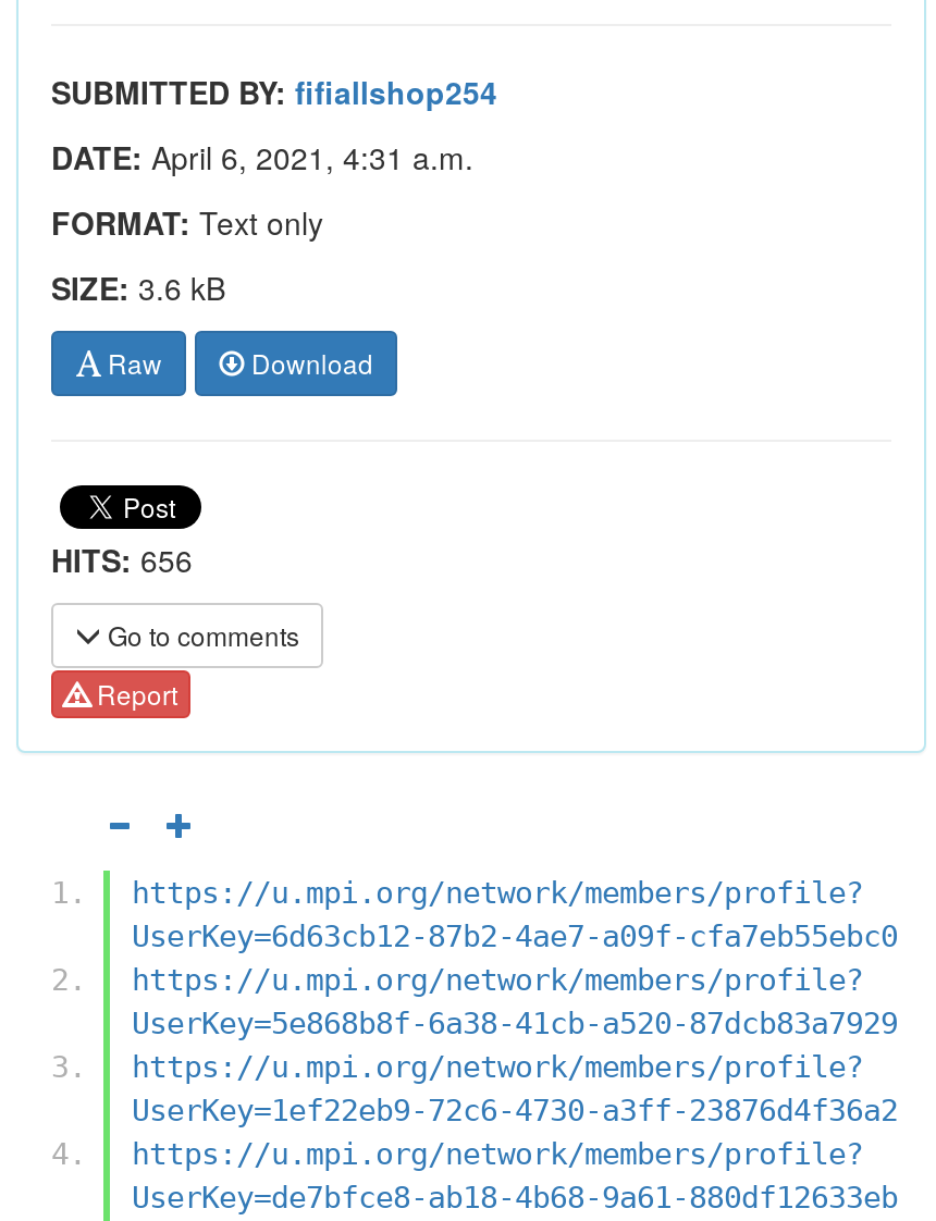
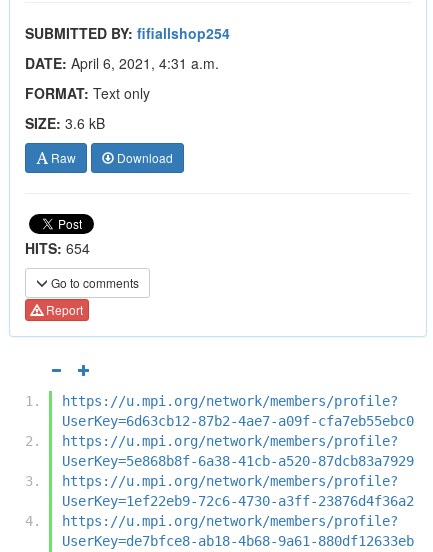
- HITS: 656
+ HITS: 654
